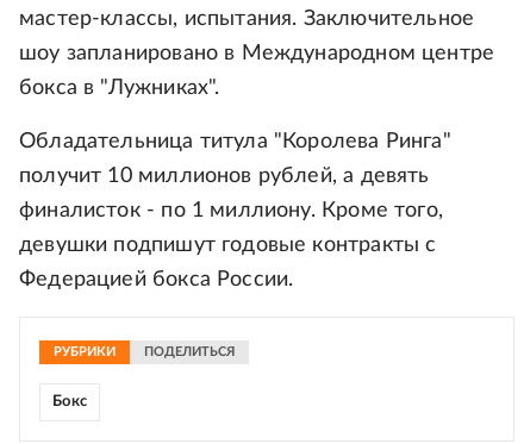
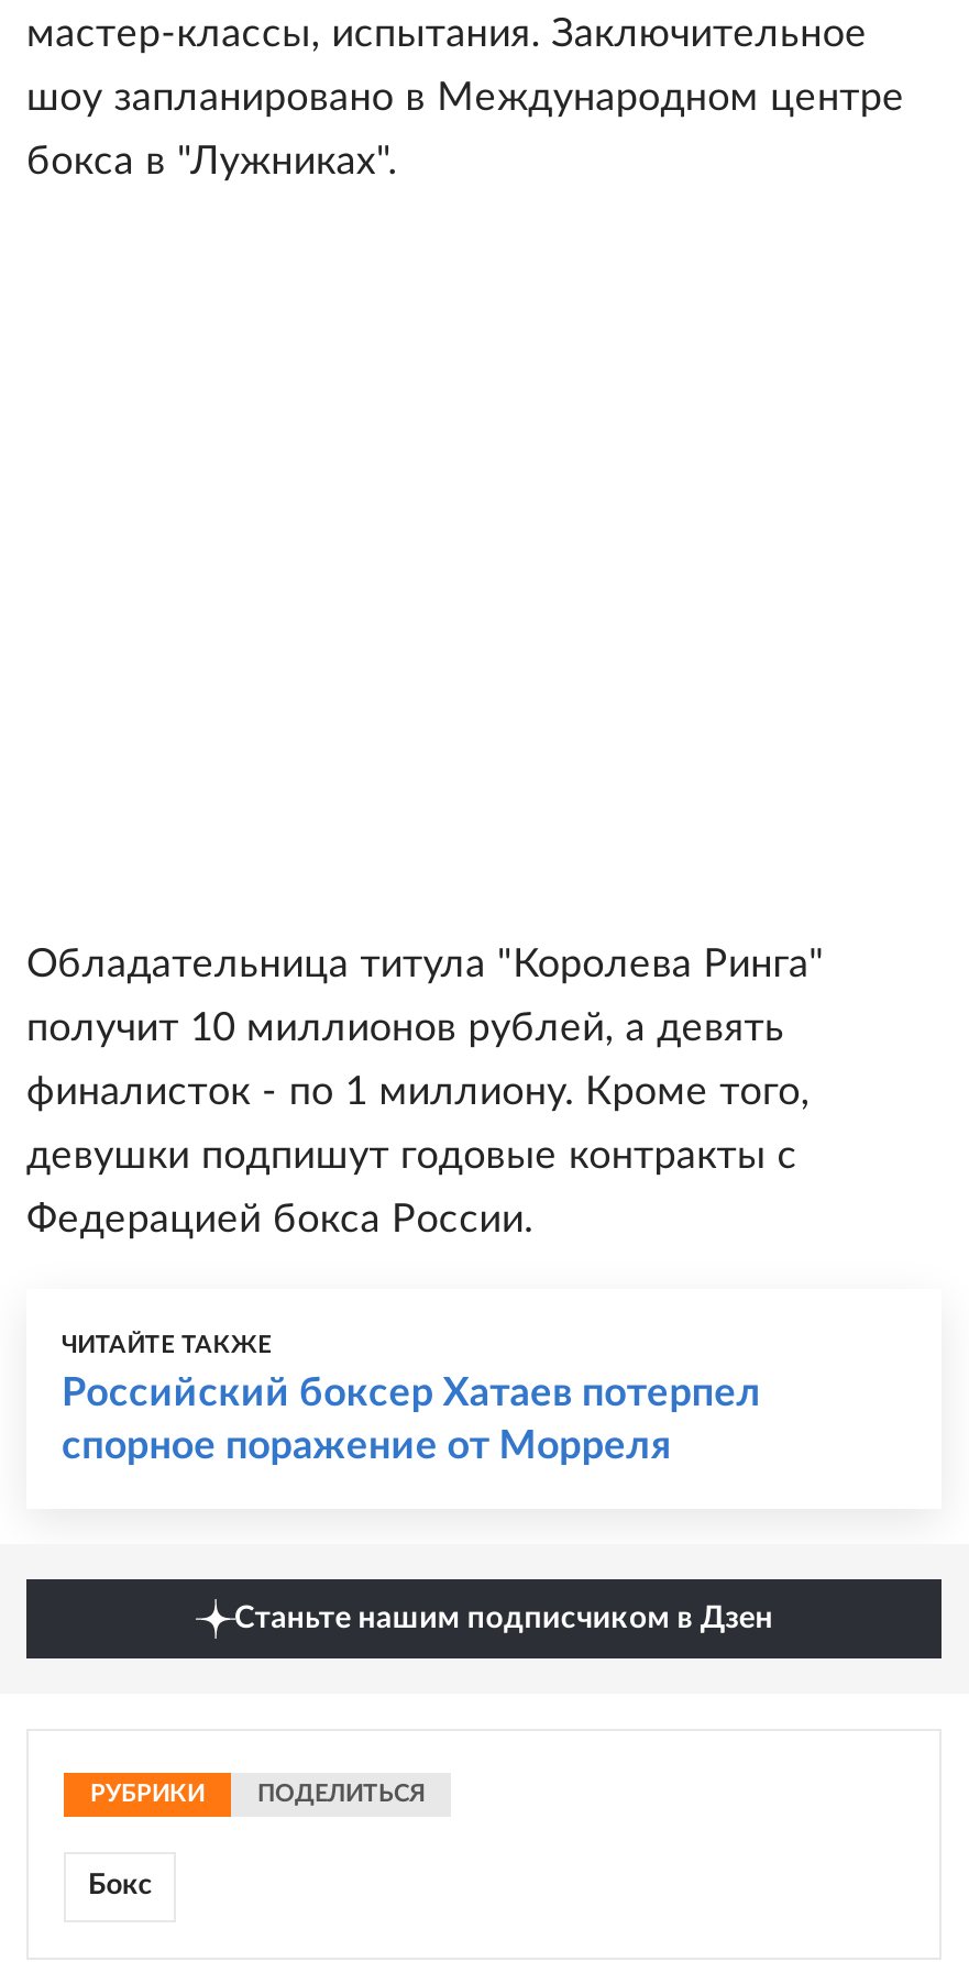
+ ЧИТАЙТЕ ТАКЖЕ
+ Российский боксер Хатаев потерпел
+ спорное поражение от Морреля

+ Станьте нашим подписчиком в Дзен
